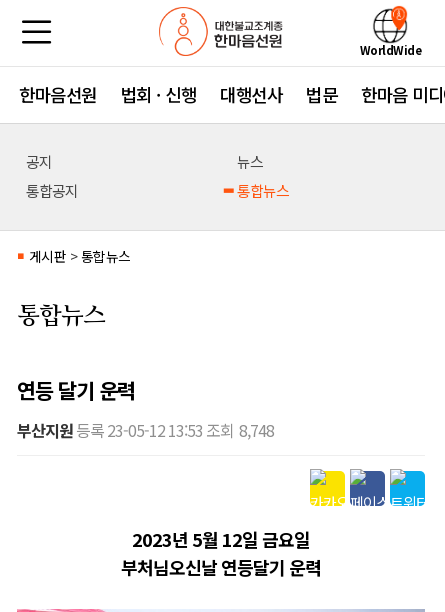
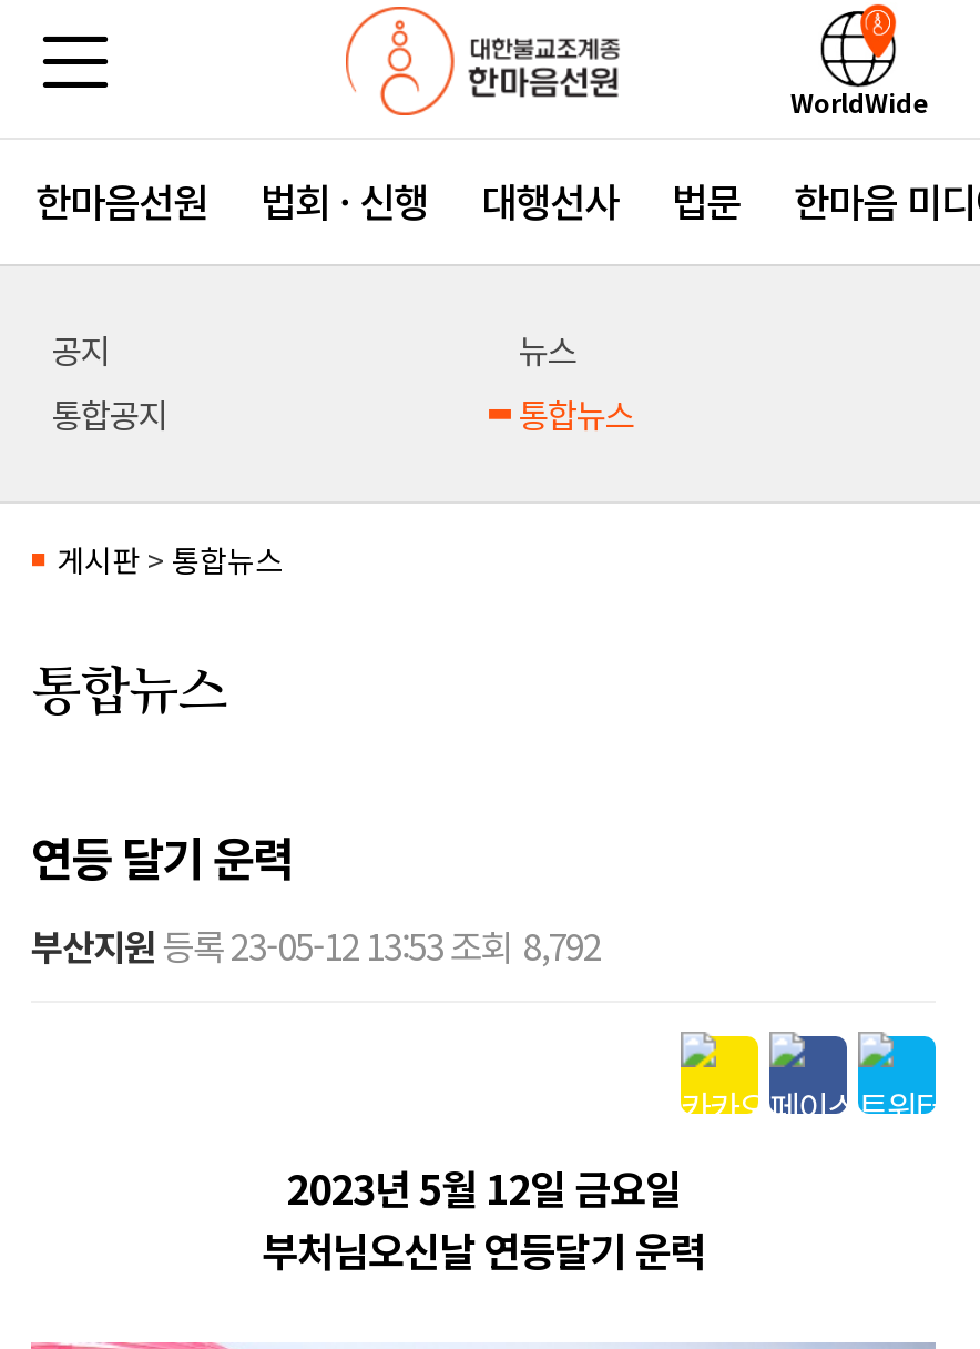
- 부산지원 등록23-05-12 13:53조회 8,748
+ 부산지원 등록23-05-12 13:53조회 8,792
